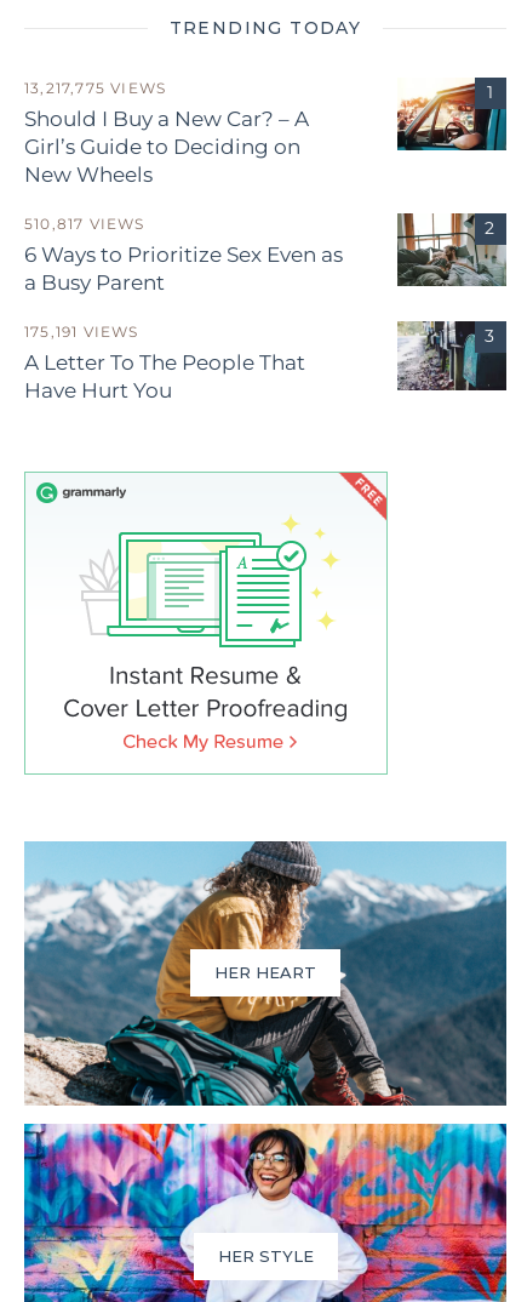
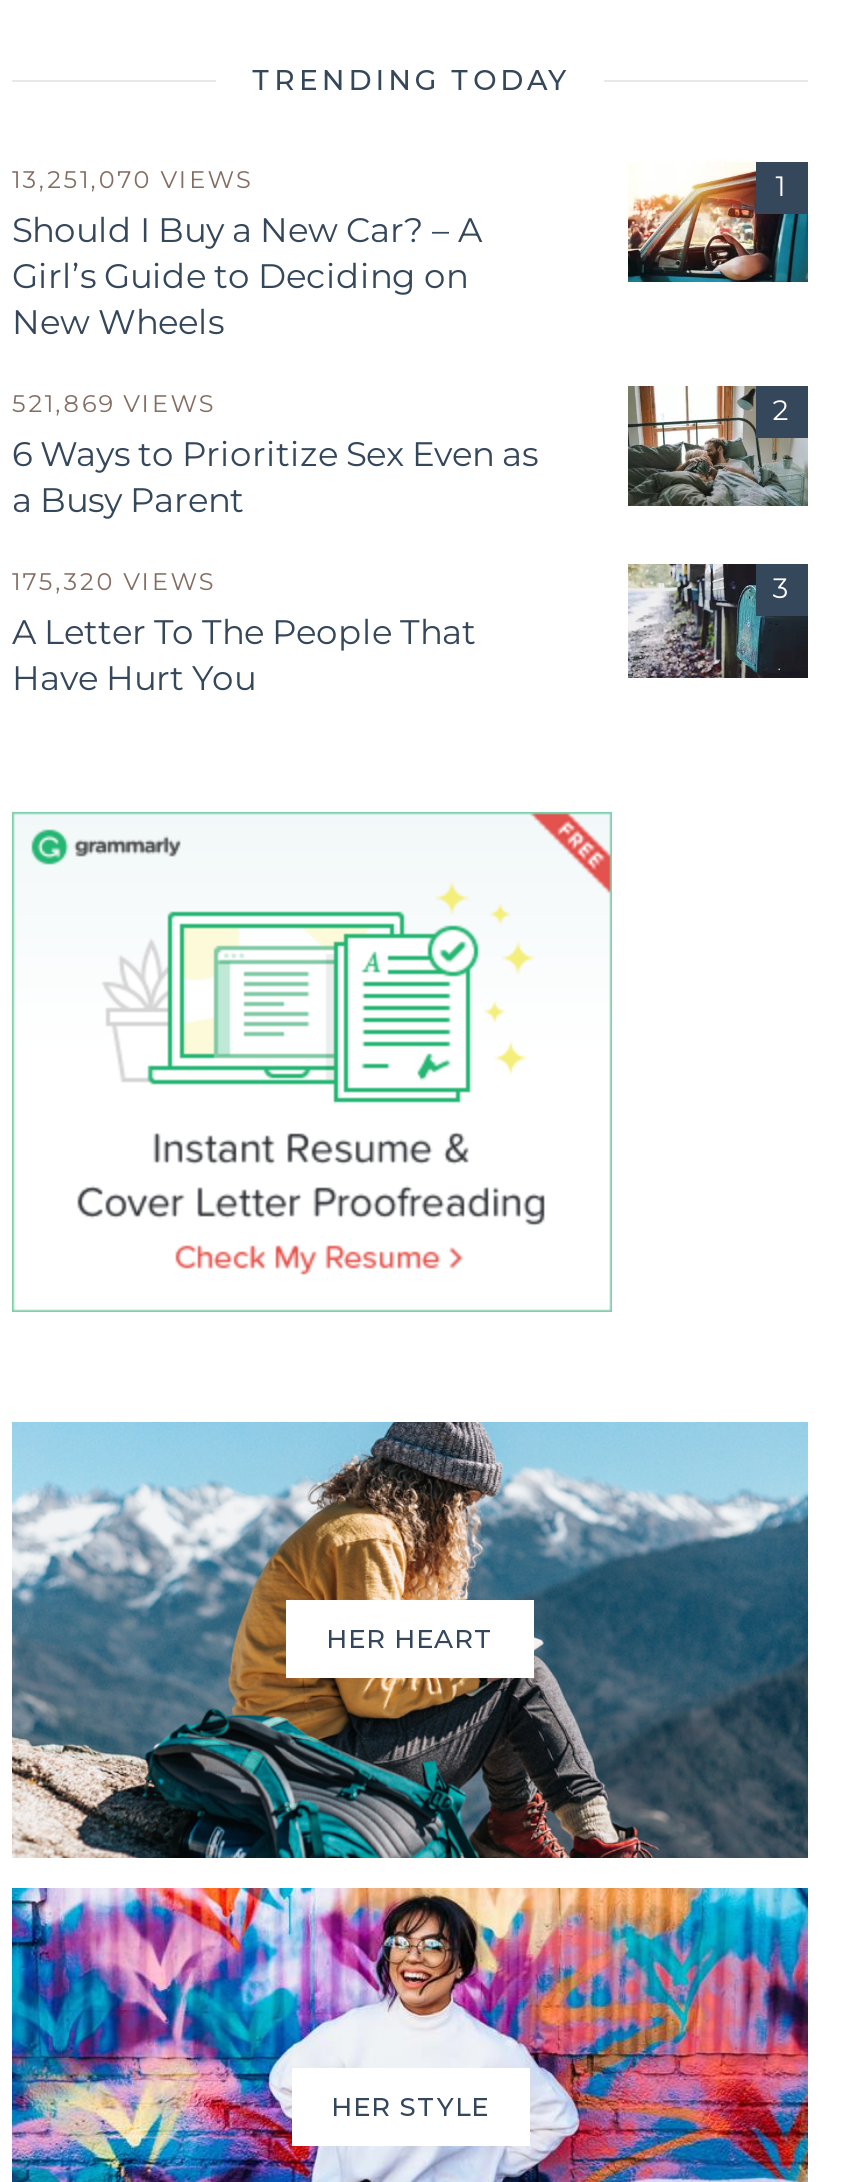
- 13,217,775 VIEWS
+ 13,251,070 VIEWS

- 510,817 VIEWS
+ 521,869 VIEWS

- 175,191 VIEWS
+ 175,320 VIEWS
